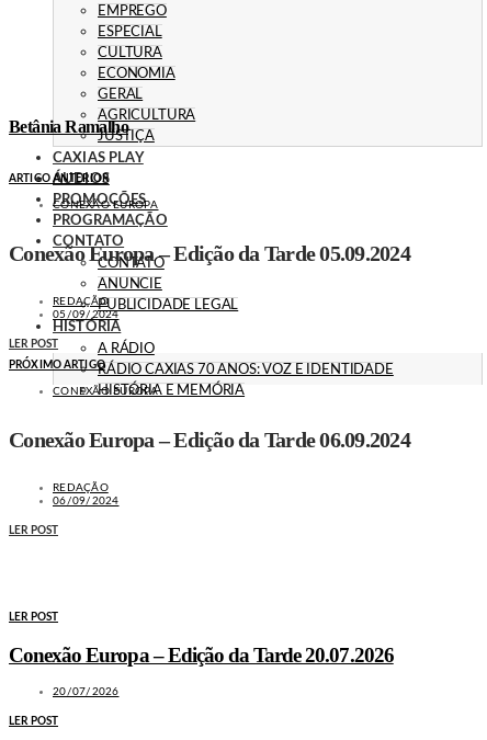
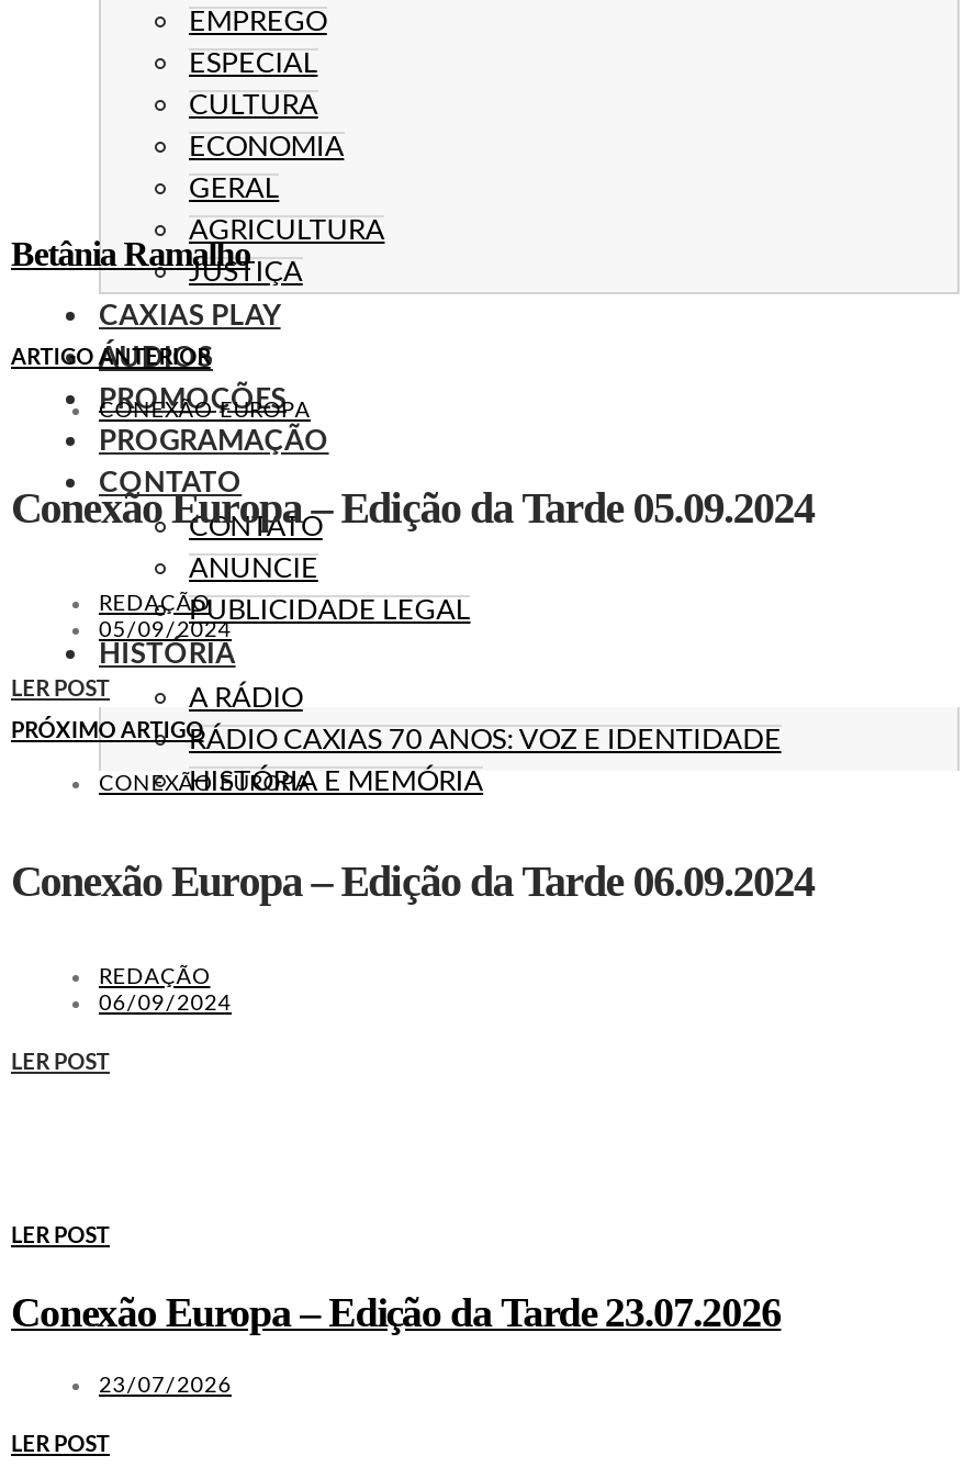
- Conexão Europa – Edição da Tarde 20.07.2026
+ Conexão Europa – Edição da Tarde 23.07.2026

- 20/07/2026
+ 23/07/2026
